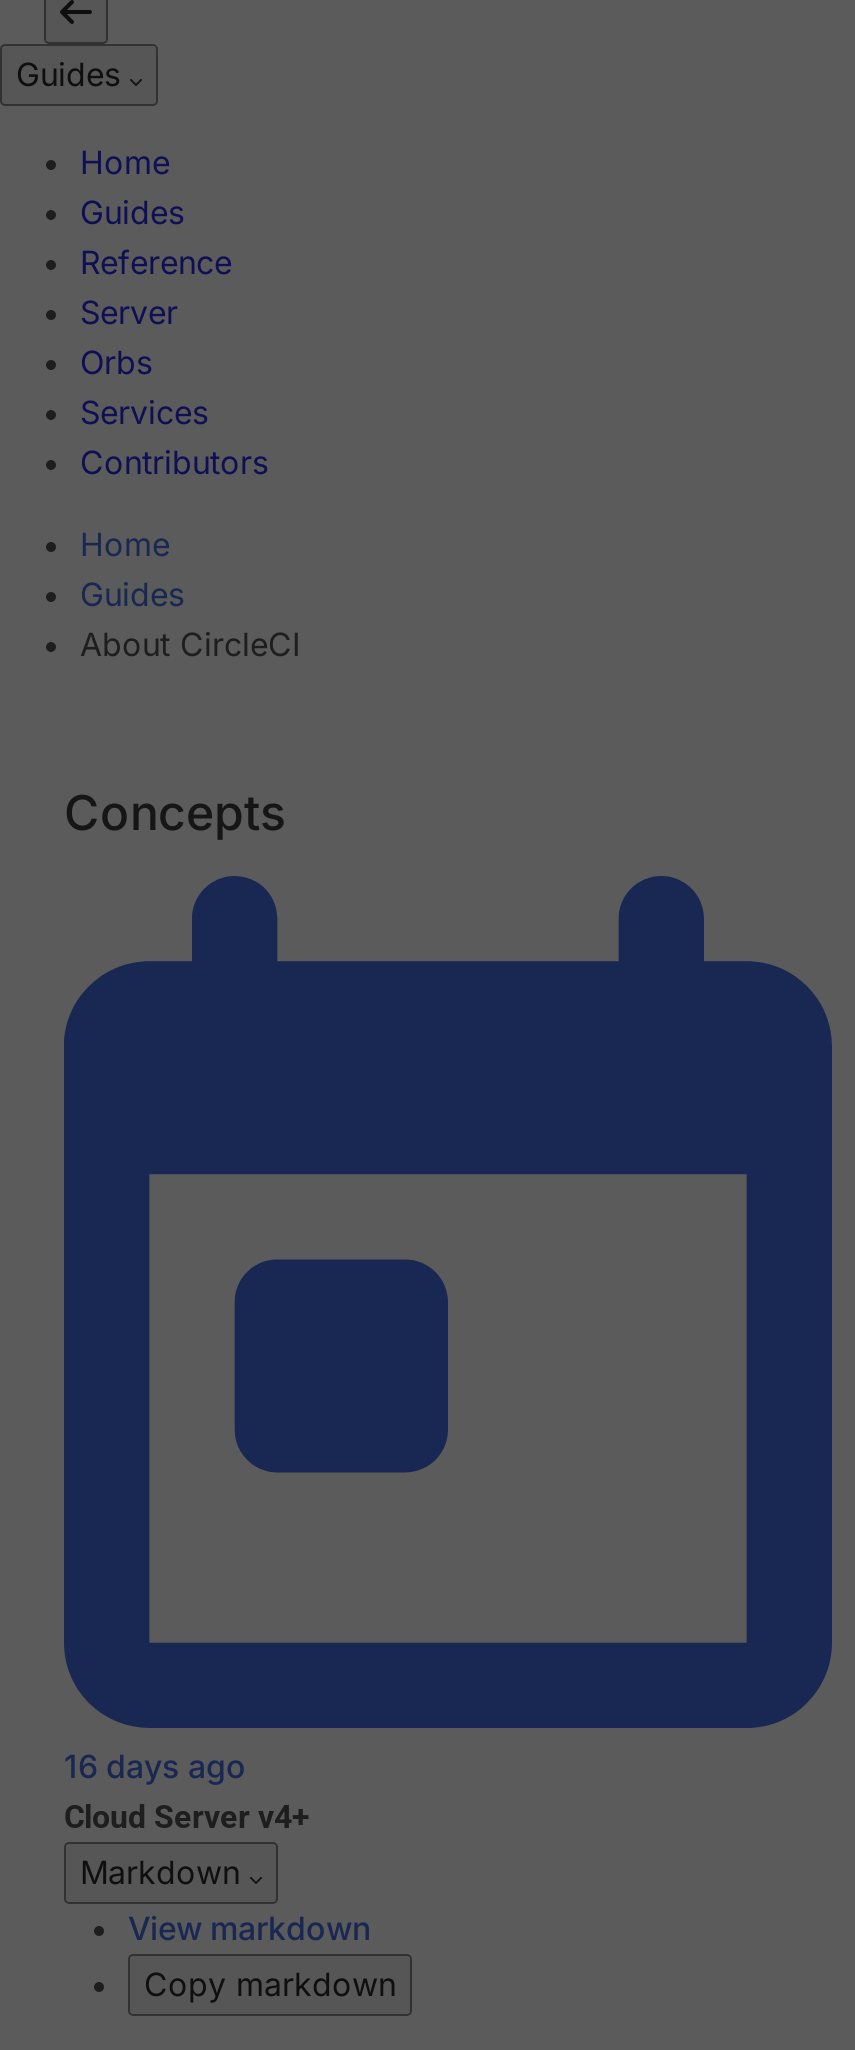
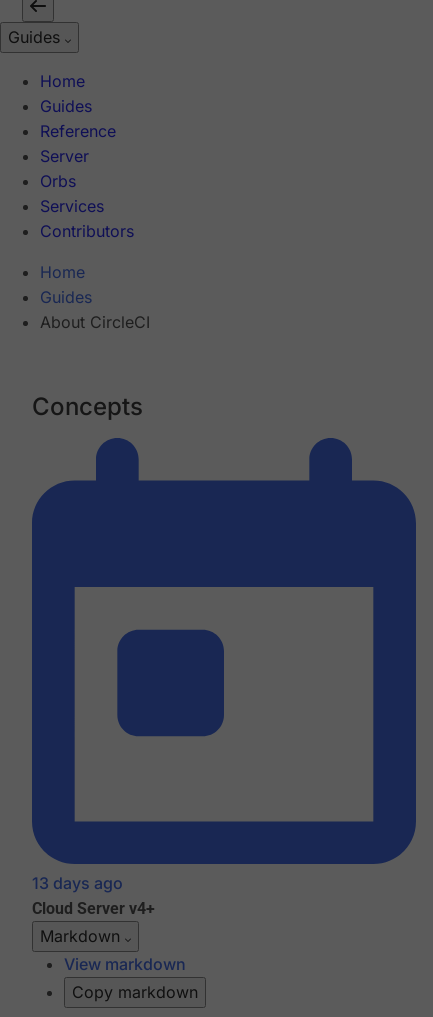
- 16 days ago
+ 13 days ago
